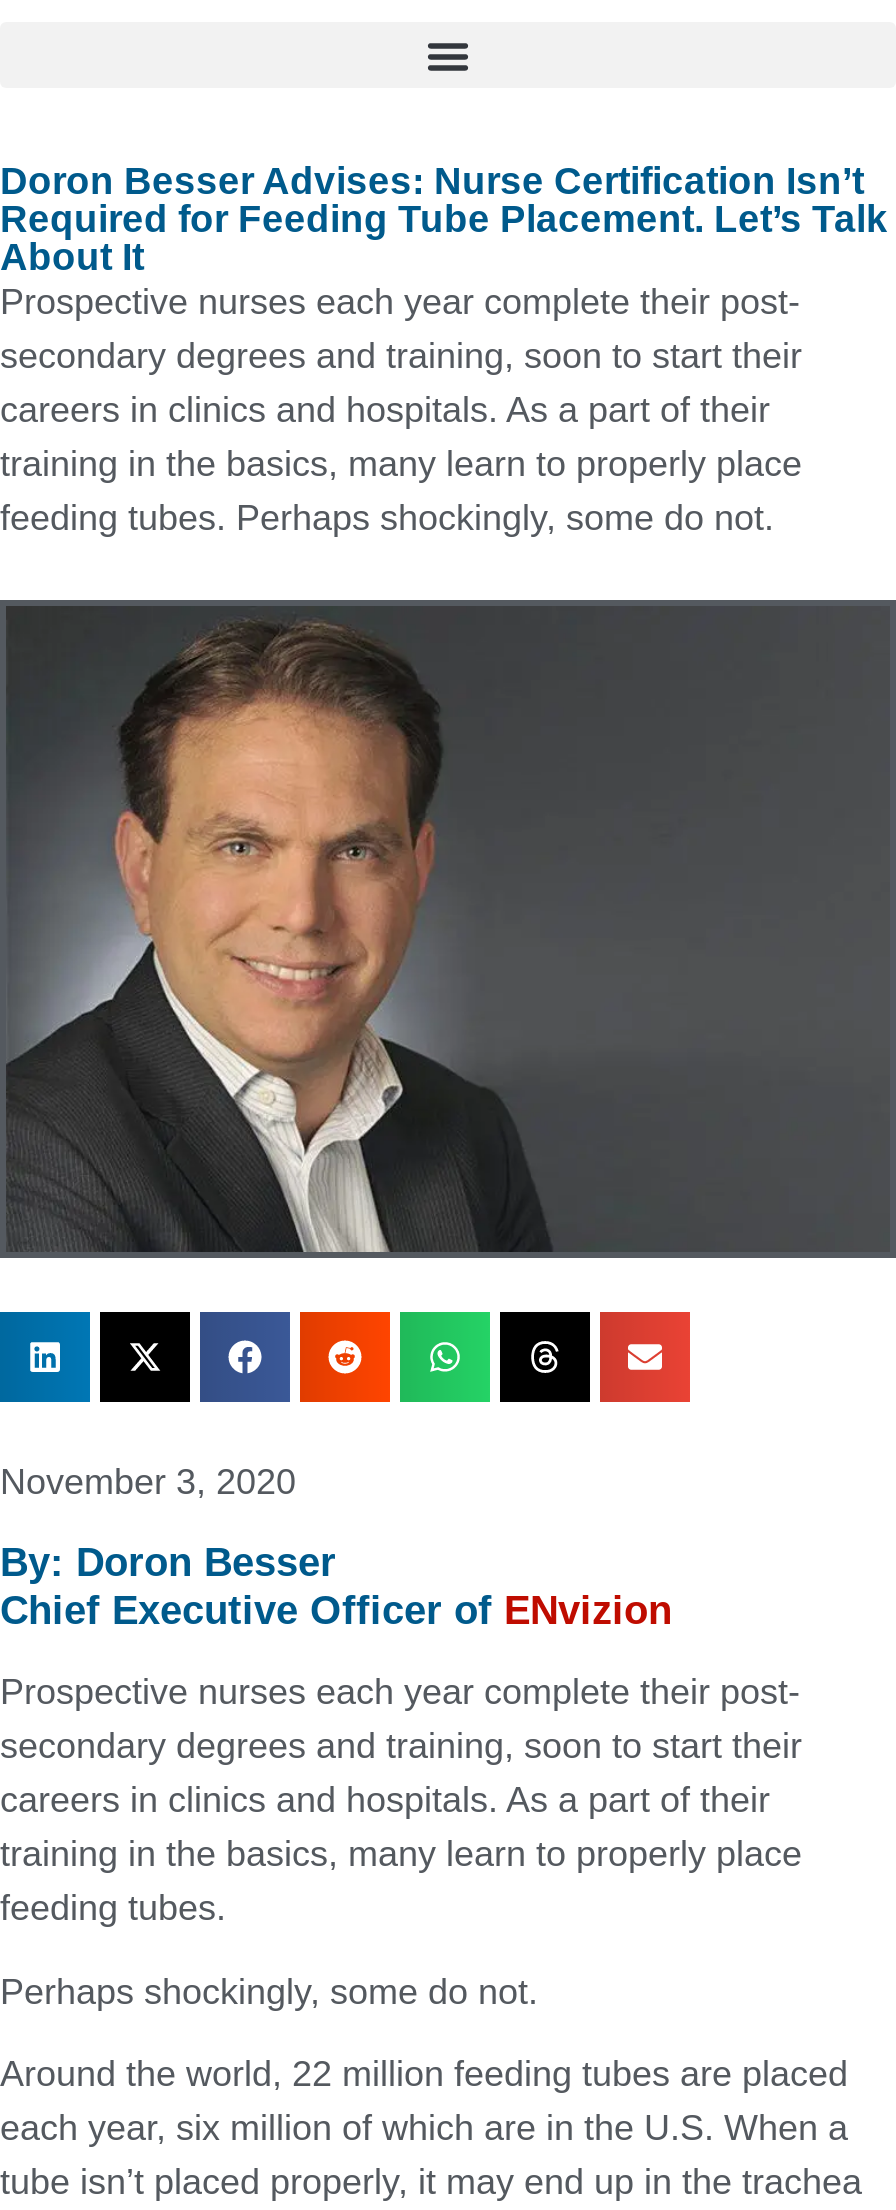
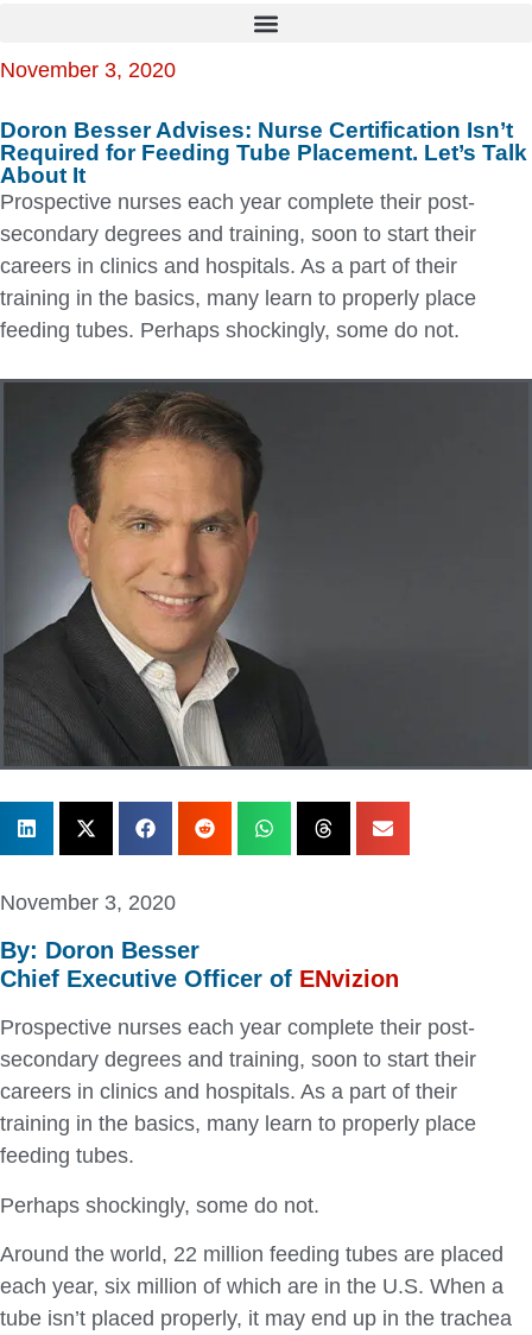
+ November 3, 2020
